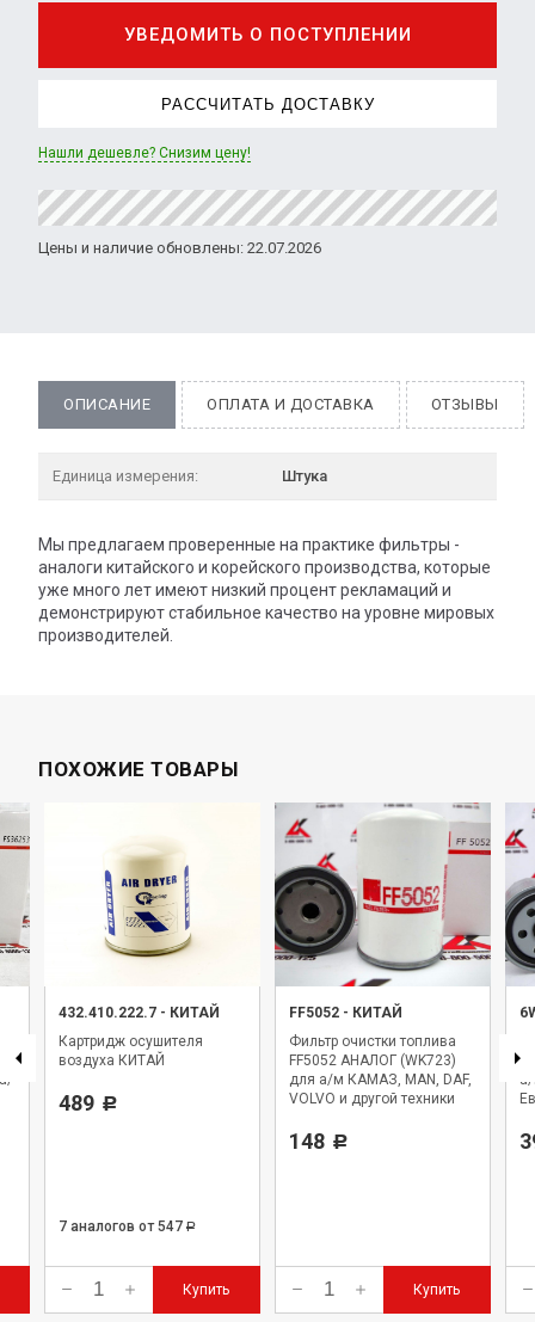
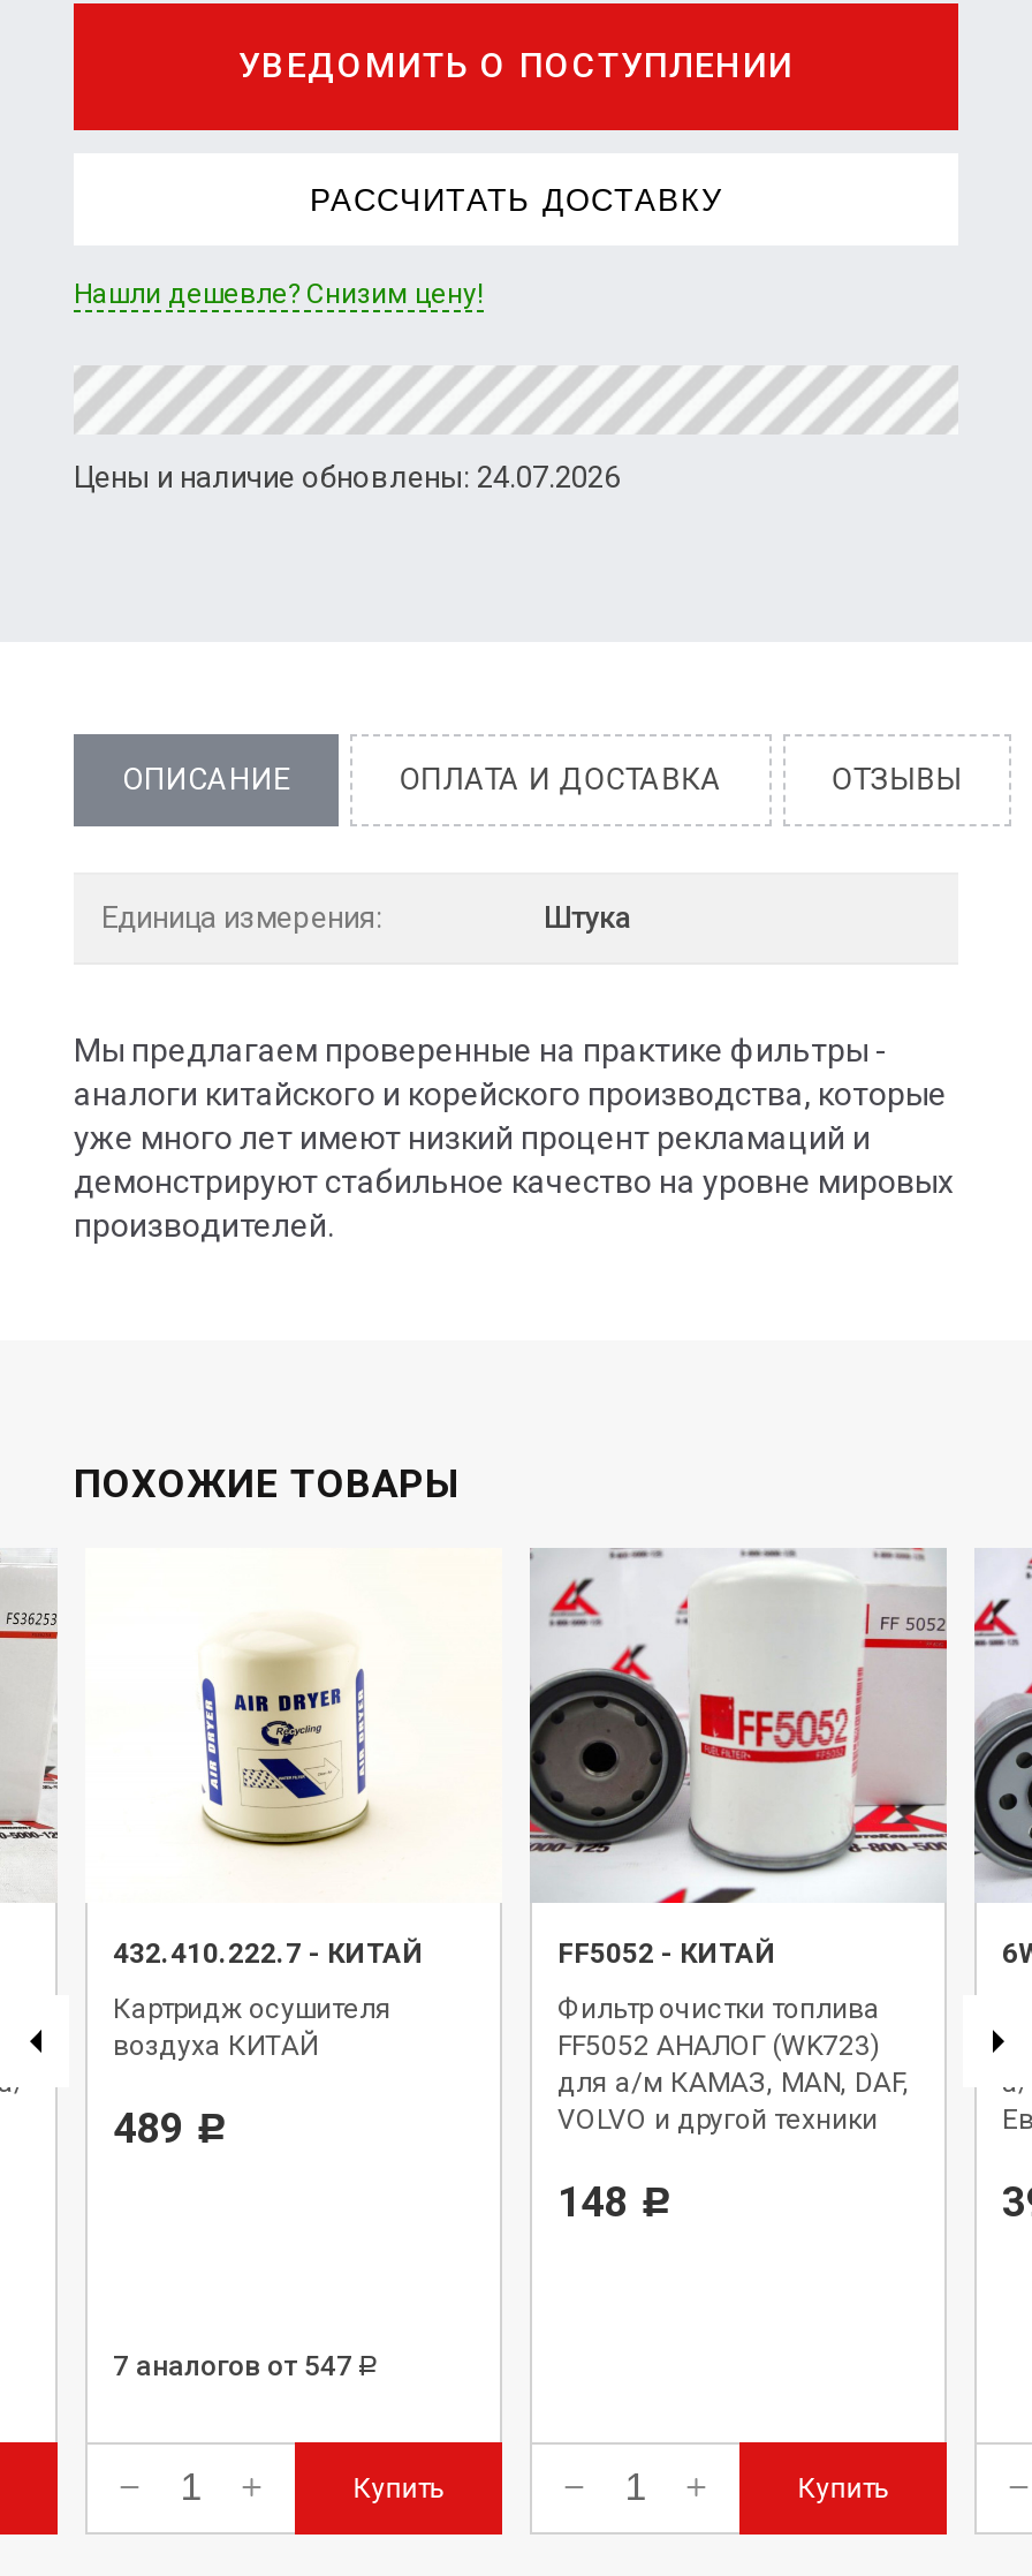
- Цены и наличие обновлены: 22.07.2026
+ Цены и наличие обновлены: 24.07.2026
